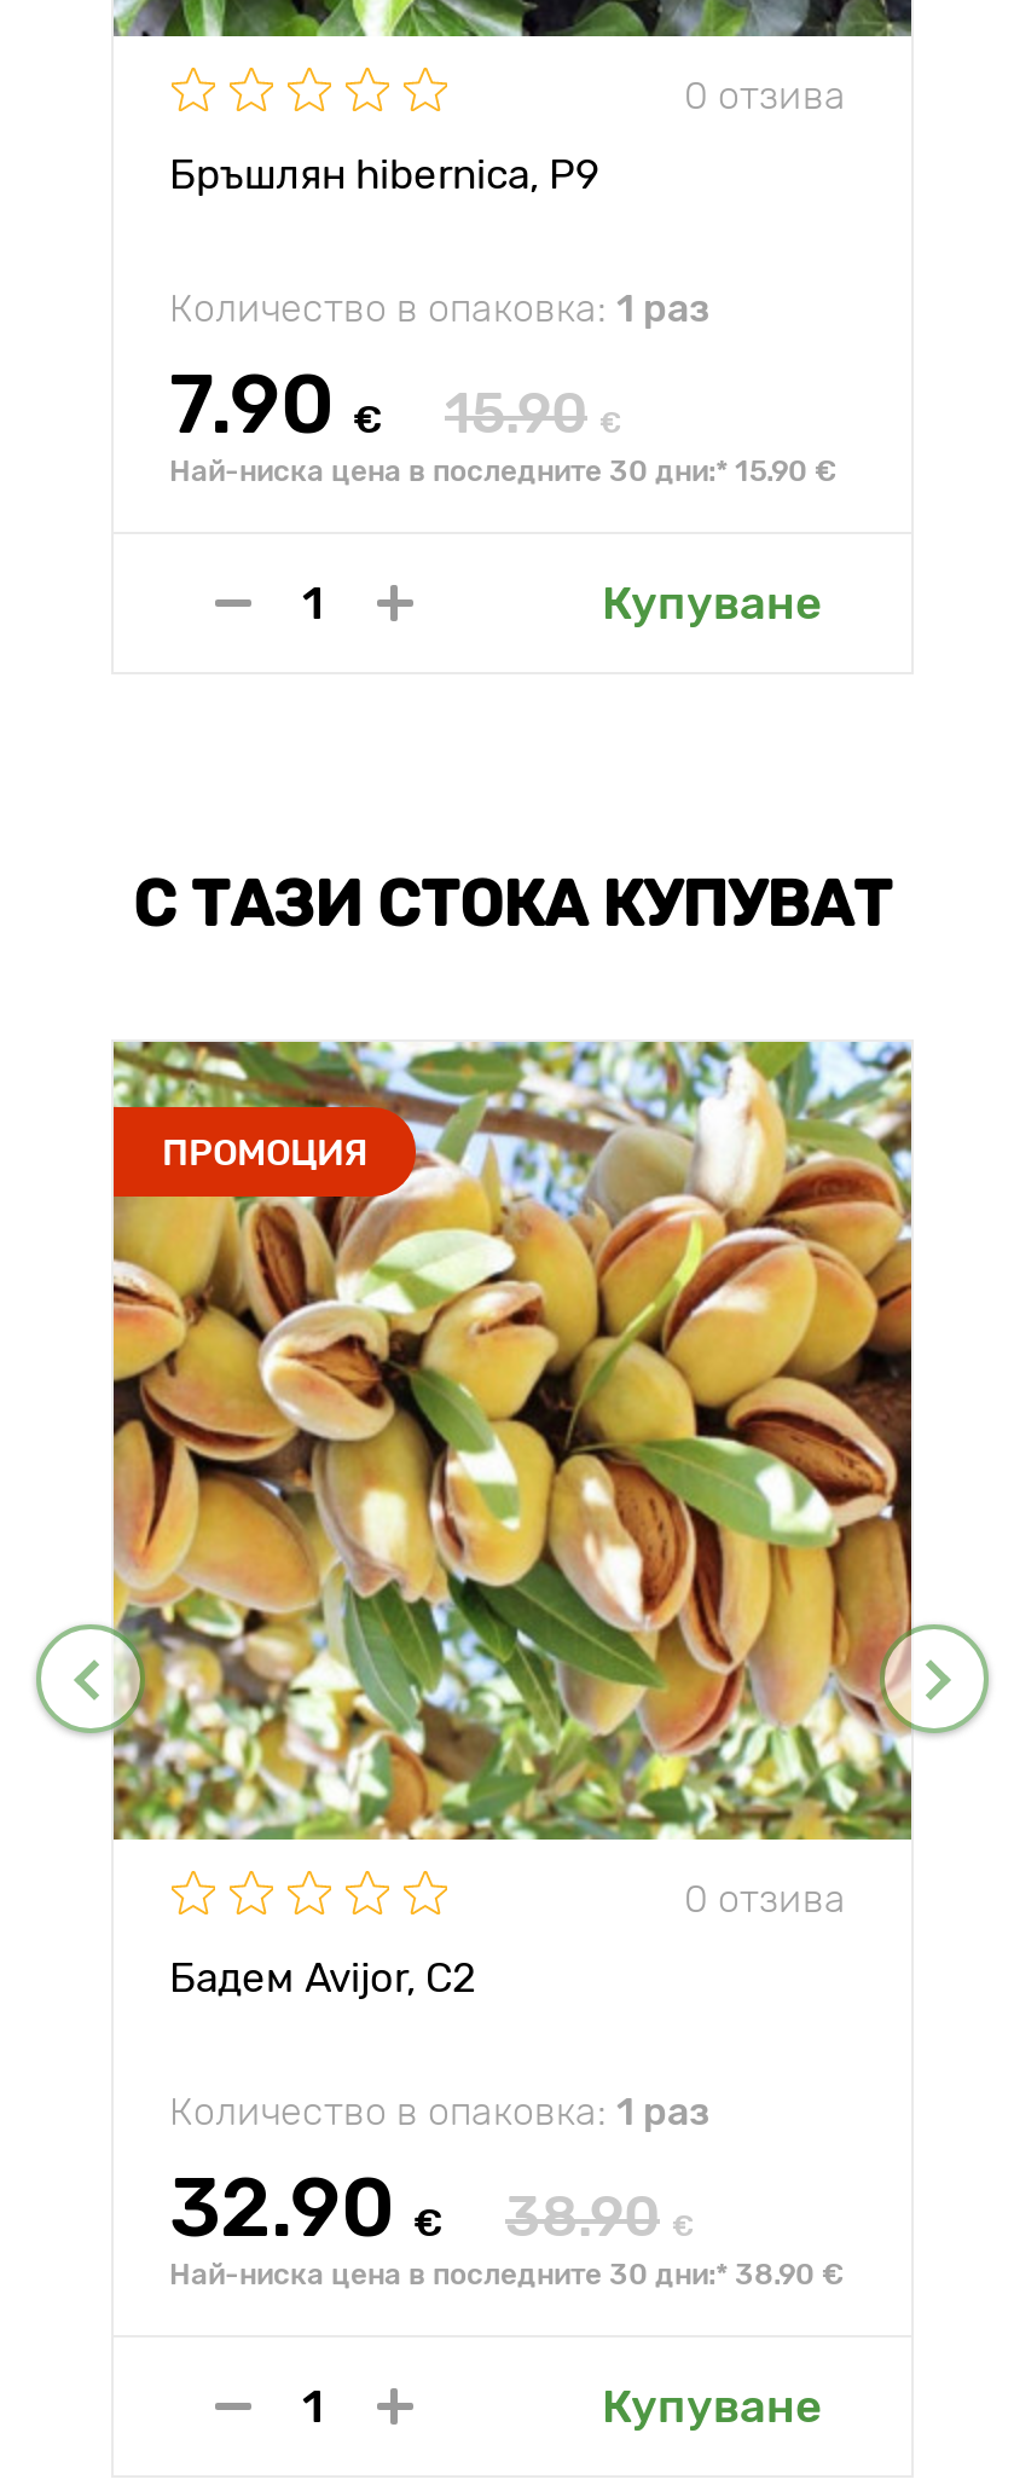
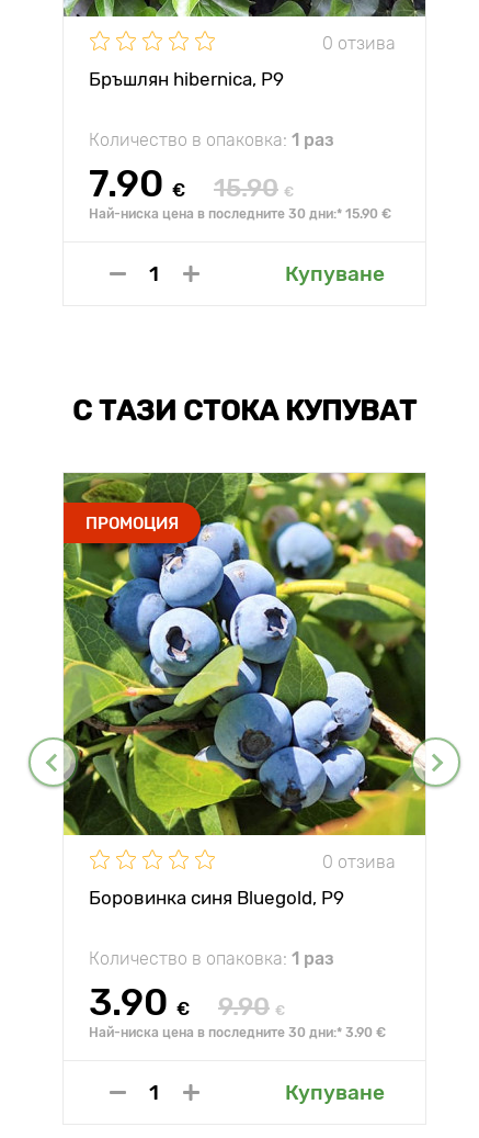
- [image]
+ [image]

- Бадем Avijor, С2
+ Боровинка синя Bluegold, P9

- 32.90 €
+ 3.90 €

- 38.90 €
+ 9.90 €

- Най-ниска цена в последните 30 дни:* 38.90 €
+ Най-ниска цена в последните 30 дни:* 3.90 €
